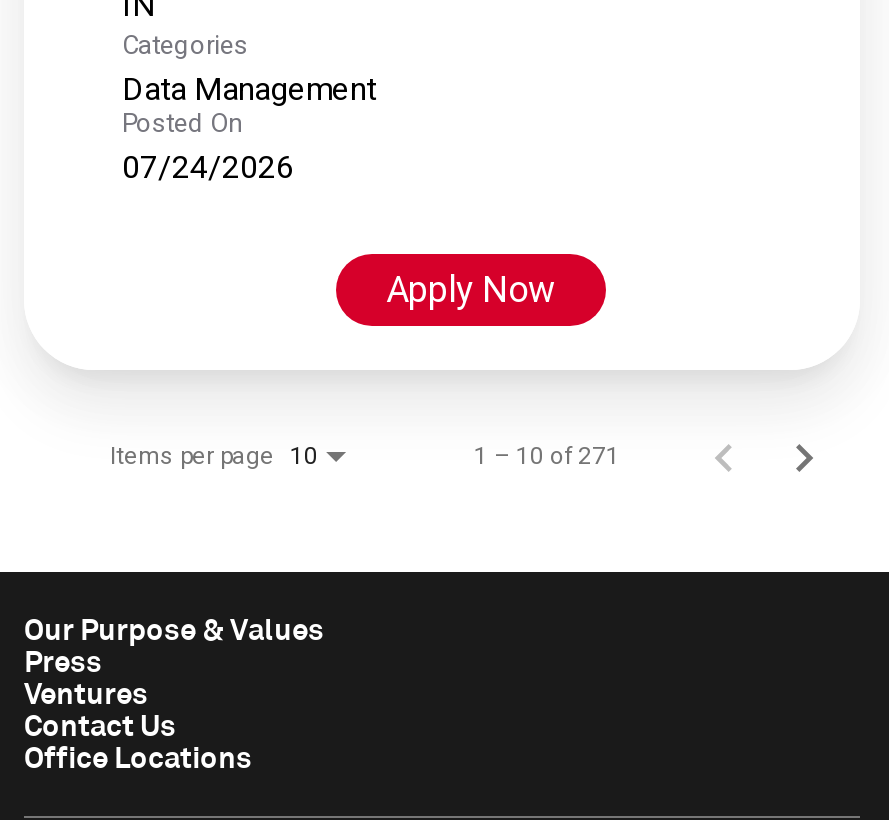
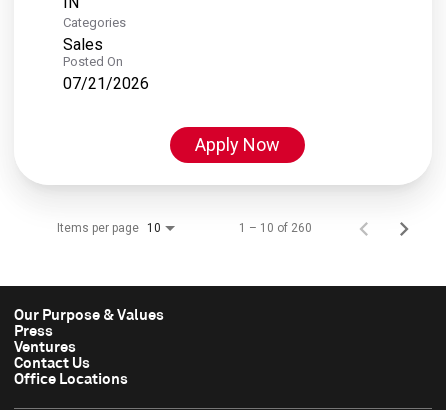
- Data Management
+ Sales

- 07/24/2026
+ 07/21/2026

- 1 – 10 of 271
+ 1 – 10 of 260
